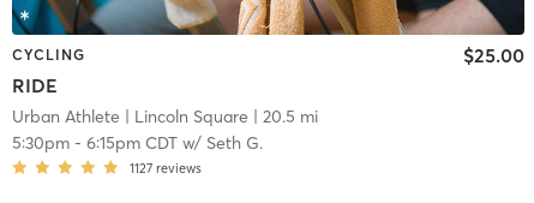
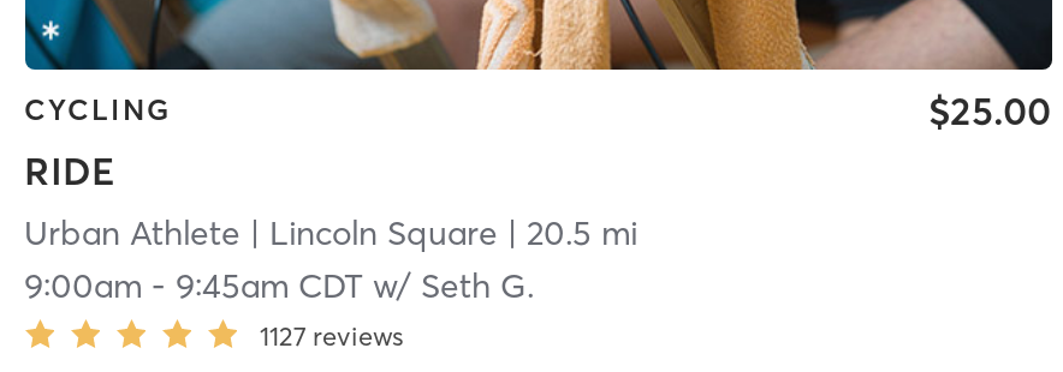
- 5:30pm - 6:15pm CDT w/ Seth G.
+ 9:00am - 9:45am CDT w/ Seth G.
